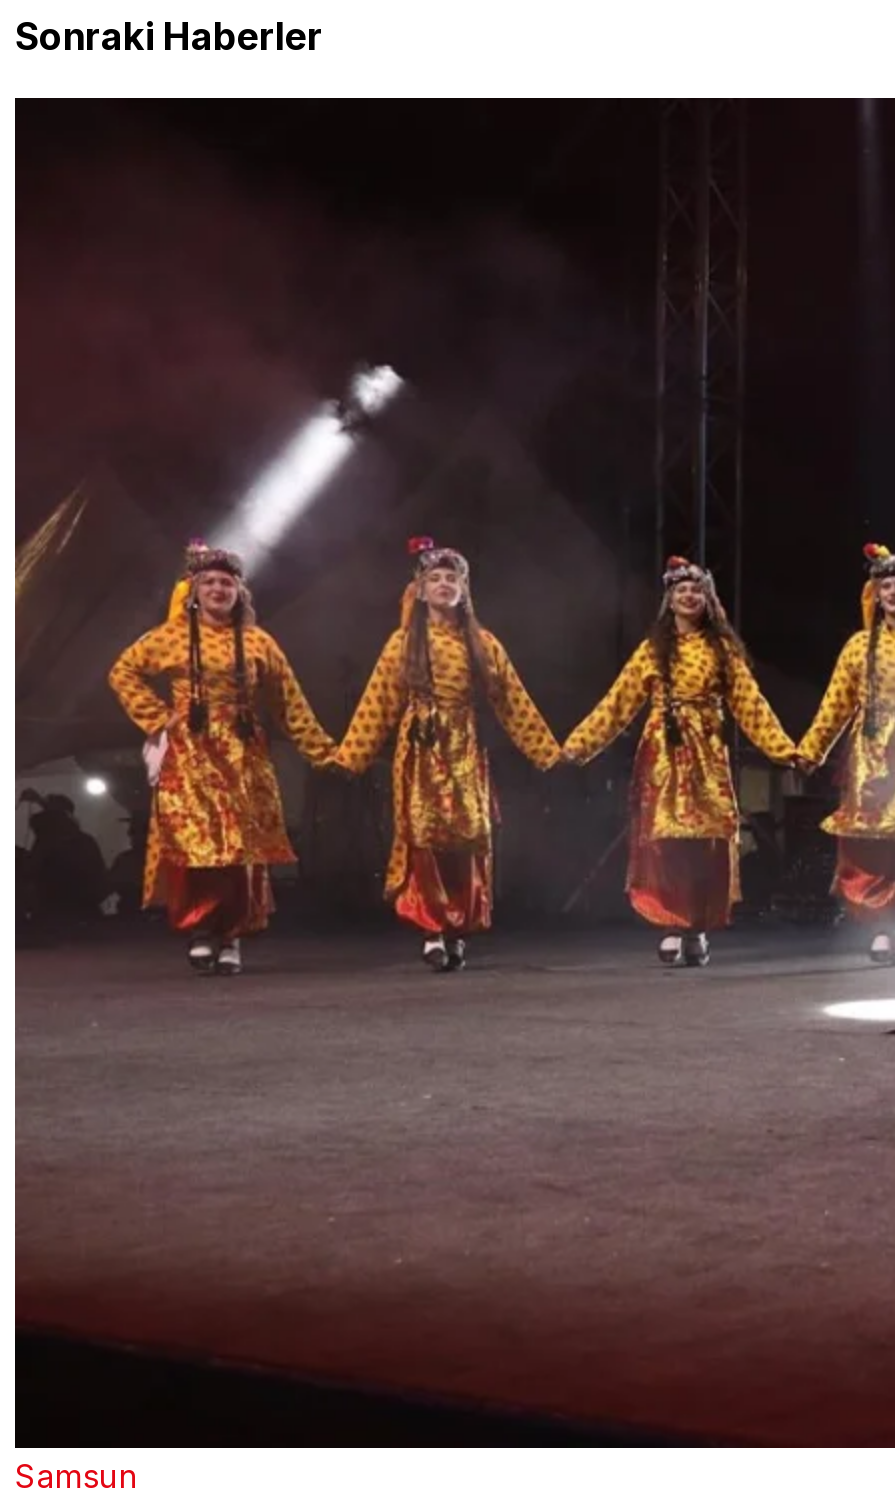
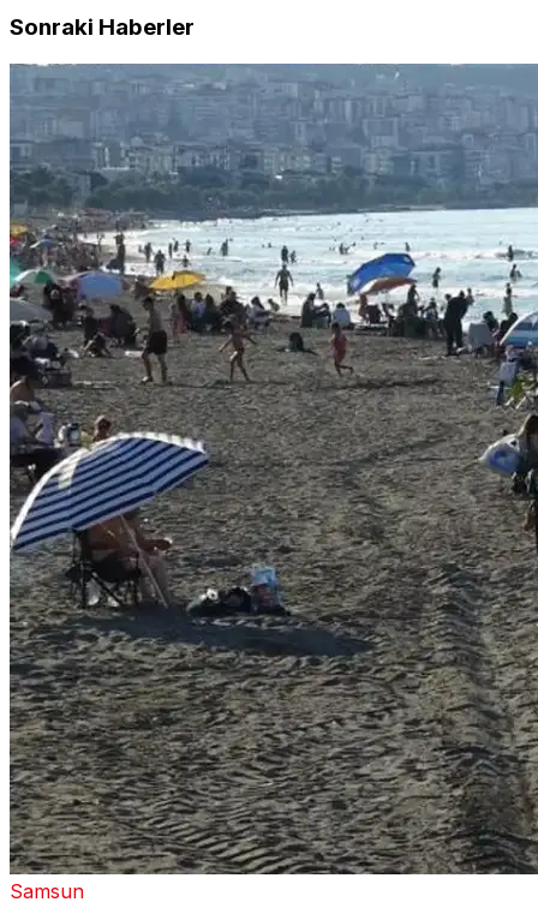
- [image]
+ [image]
